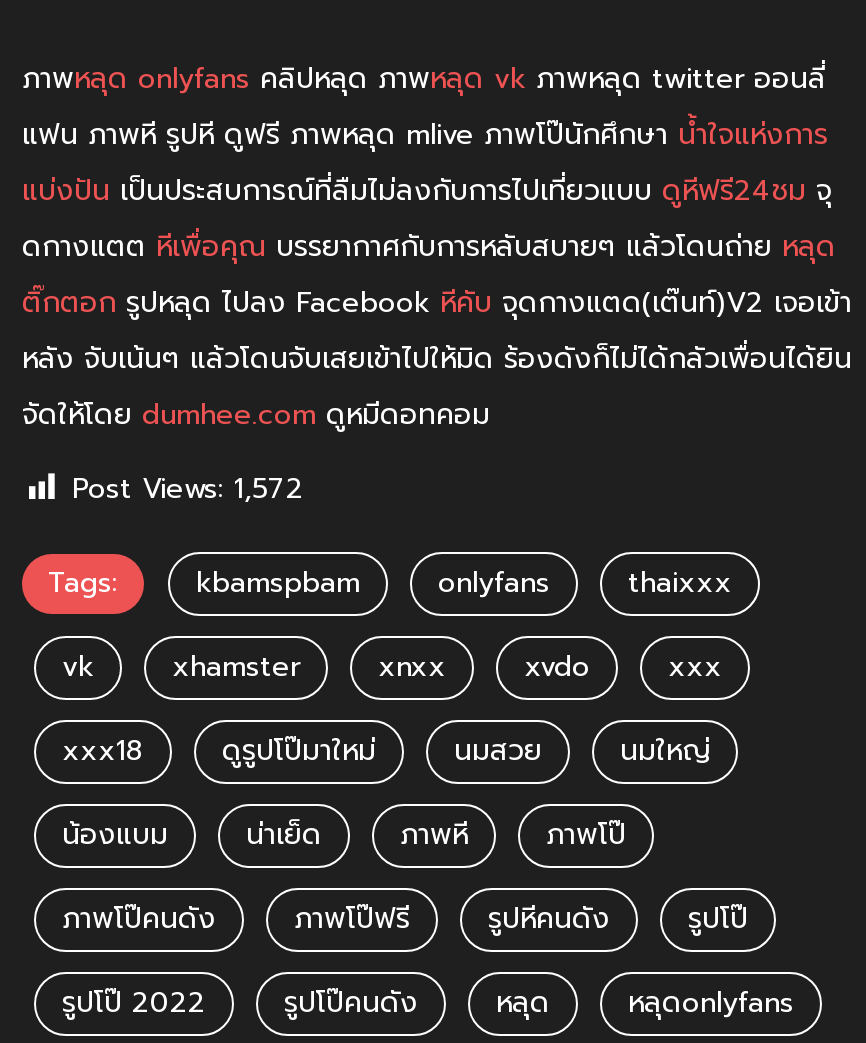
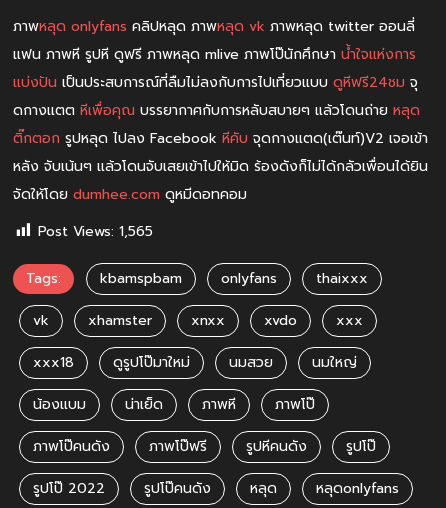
- Post Views: 1,572
+ Post Views: 1,565
